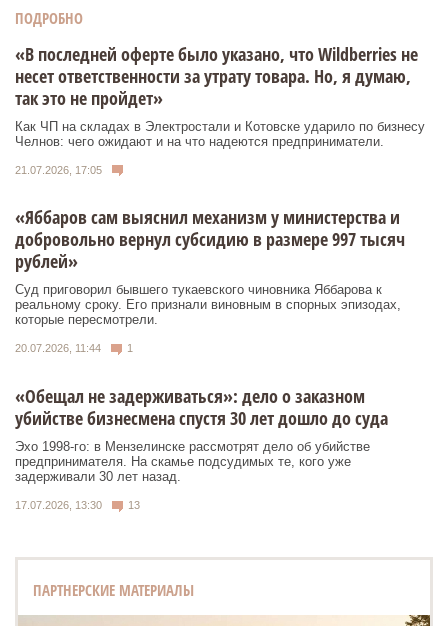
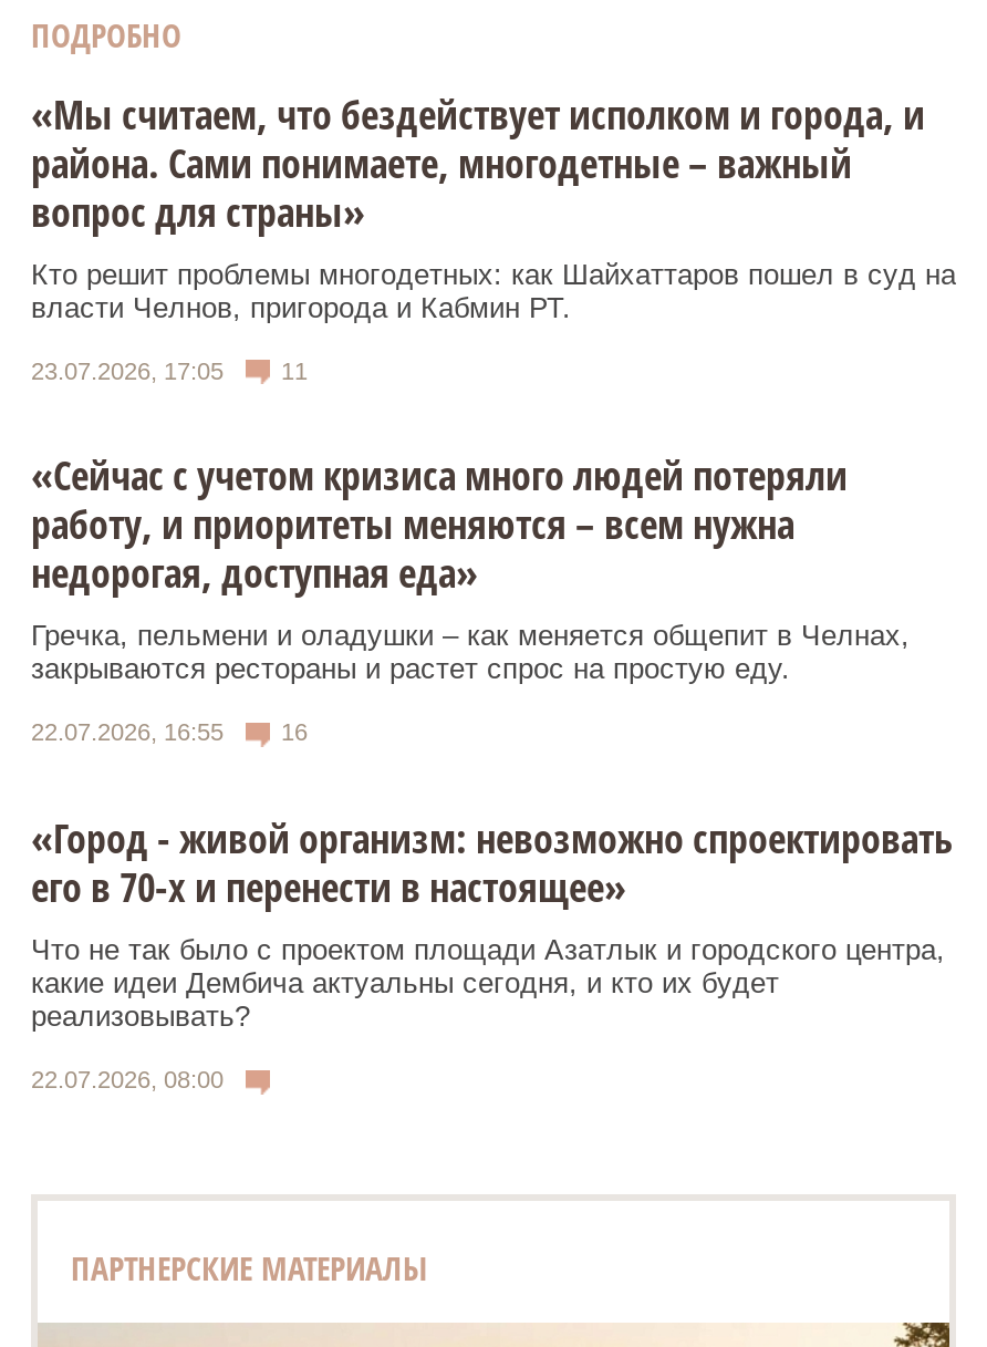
- «В последней оферте было указано, что Wildberries не
- несет ответственности за утрату товара. Но, я думаю,
- так это не пройдет»
- Как ЧП на складах в Электростали и Котовске ударило по бизнесу
- Челнов: чего ожидают и на что надеются предприниматели.
+ «Мы считаем, что бездействует исполком и города, и
+ района. Сами понимаете, многодетные – важный
+ вопрос для страны»
+ Кто решит проблемы многодетных: как Шайхаттаров пошел в суд на
+ власти Челнов, пригорода и Кабмин РТ.

- 21.07.2026, 17:05
+ 23.07.2026, 17:05
+ 11

- «Яббаров сам выяснил механизм у министерства и
- добровольно вернул субсидию в размере 997 тысяч
- рублей»
- Суд приговорил бывшего тукаевского чиновника Яббарова к
- реальному сроку. Его признали виновным в спорных эпизодах,
- которые пересмотрели.
+ «Сейчас с учетом кризиса много людей потеряли
+ работу, и приоритеты меняются – всем нужна
+ недорогая, доступная еда»
+ Гречка, пельмени и оладушки – как меняется общепит в Челнах,
+ закрываются рестораны и растет спрос на простую еду.

- 20.07.2026, 11:44
- 1
+ 22.07.2026, 16:55
+ 16

- «Обещал не задерживаться»: дело о заказном
- убийстве бизнесмена спустя 30 лет дошло до суда
- Эхо 1998-го: в Мензелинске рассмотрят дело об убийстве
- предпринимателя. На скамье подсудимых те, кого уже
- задерживали 30 лет назад.
+ «Город - живой организм: невозможно спроектировать
+ его в 70-х и перенести в настоящее»
+ Что не так было с проектом площади Азатлык и городского центра,
+ какие идеи Дембича актуальны сегодня, и кто их будет
+ реализовывать?

- 17.07.2026, 13:30
- 13
+ 22.07.2026, 08:00
